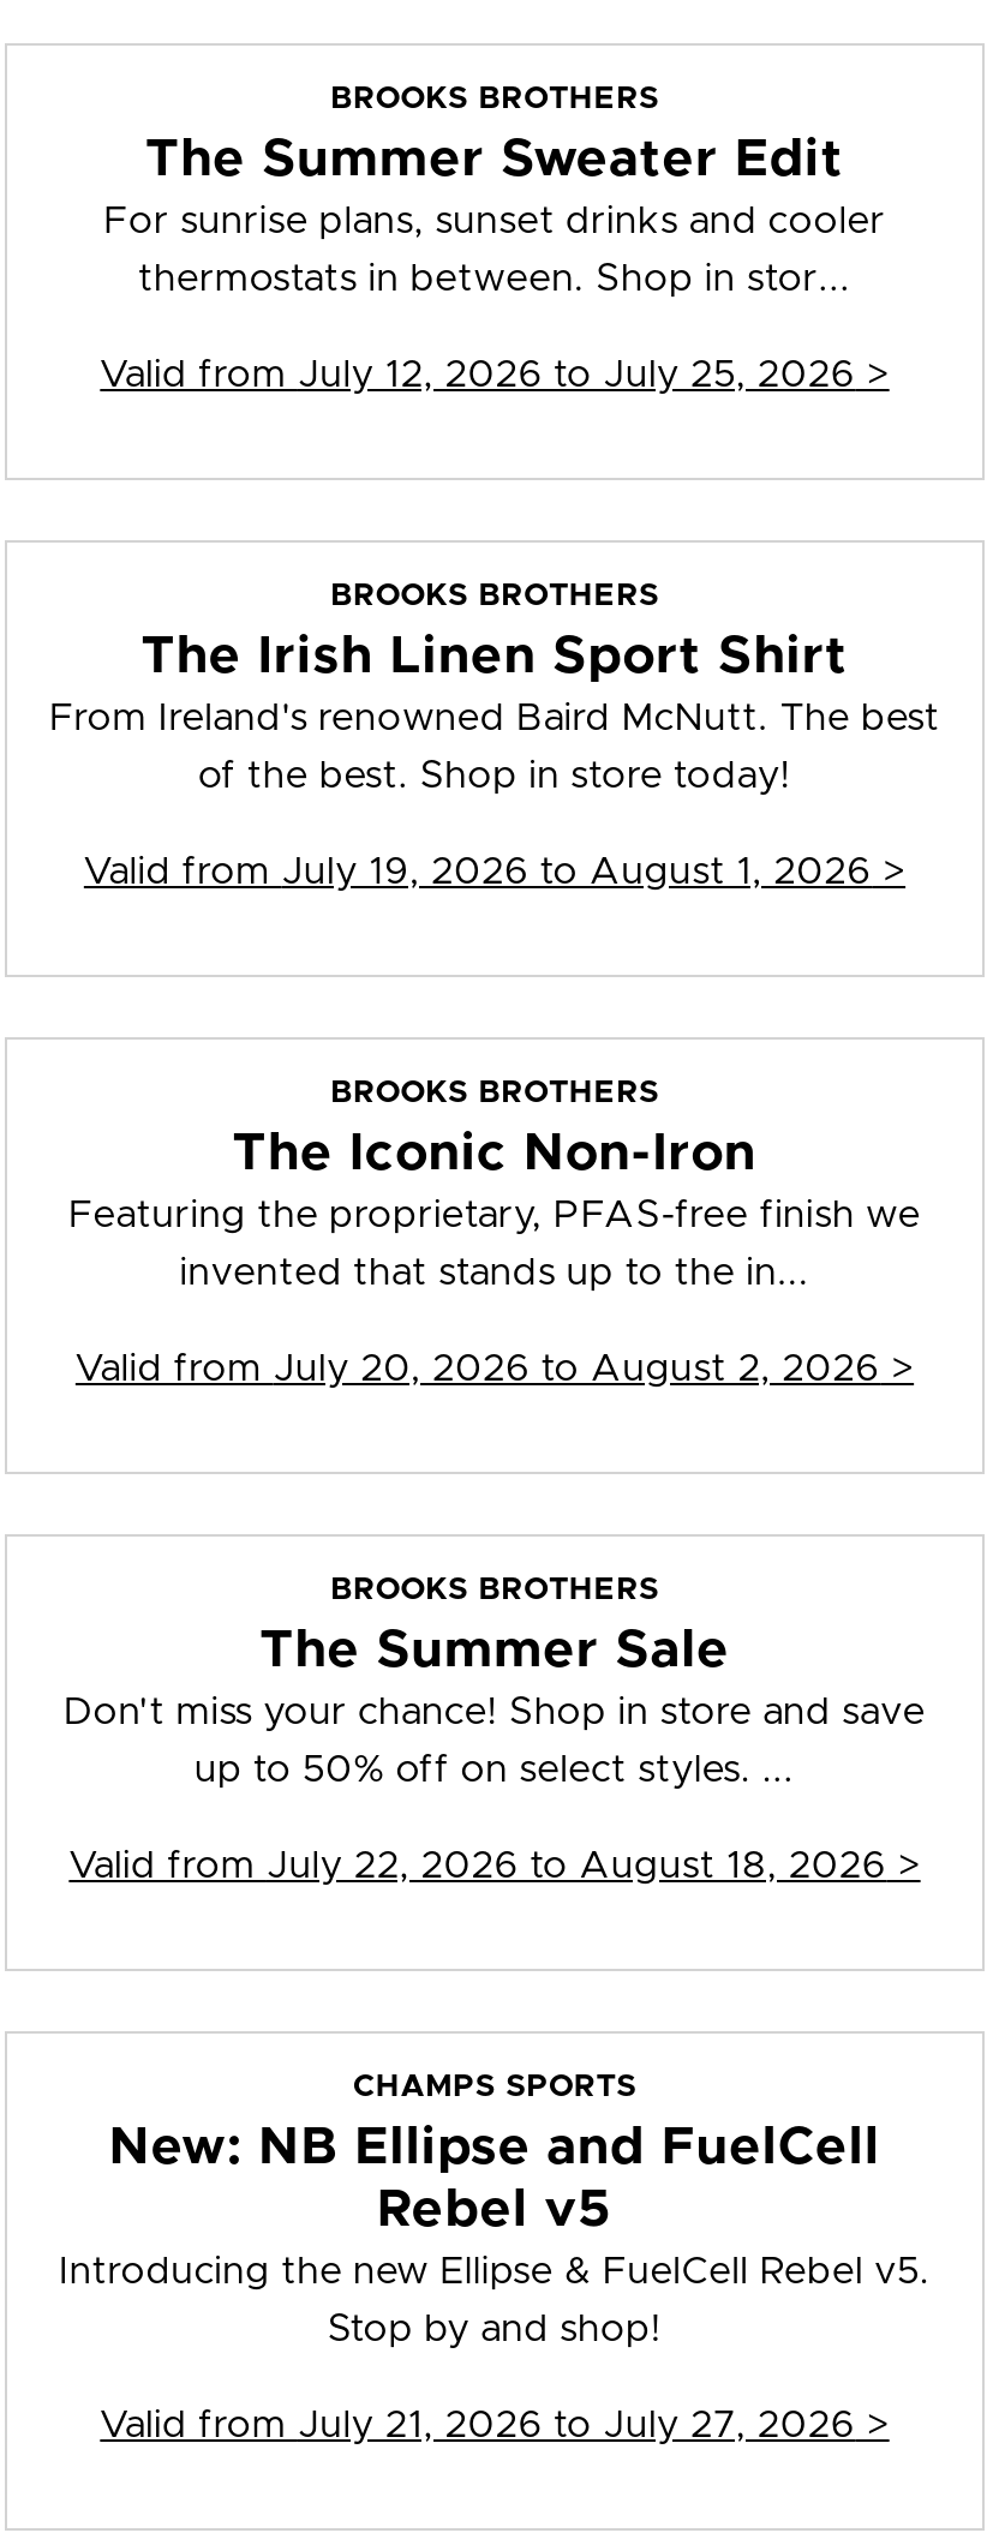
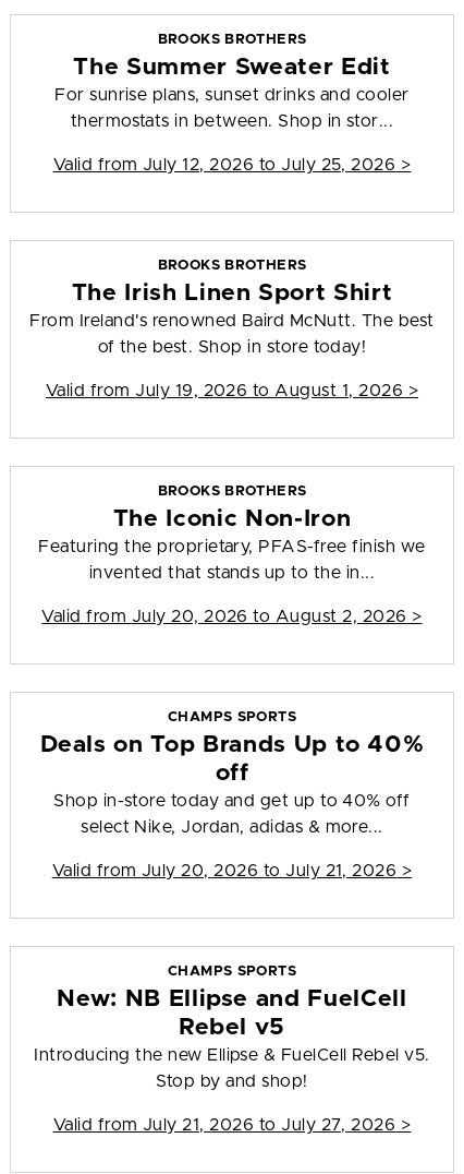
- BROOKS BROTHERS
- The Summer Sale
- Don't miss your chance! Shop in store and save
+ CHAMPS SPORTS
+ Deals on Top Brands Up to 40%
+ off
+ Shop in-store today and get up to 40% off

- up to 50% off on select styles. ...
+ select Nike, Jordan, adidas & more...

- Valid from July 22, 2026 to August 18, 2026 >
+ Valid from July 20, 2026 to July 21, 2026 >
